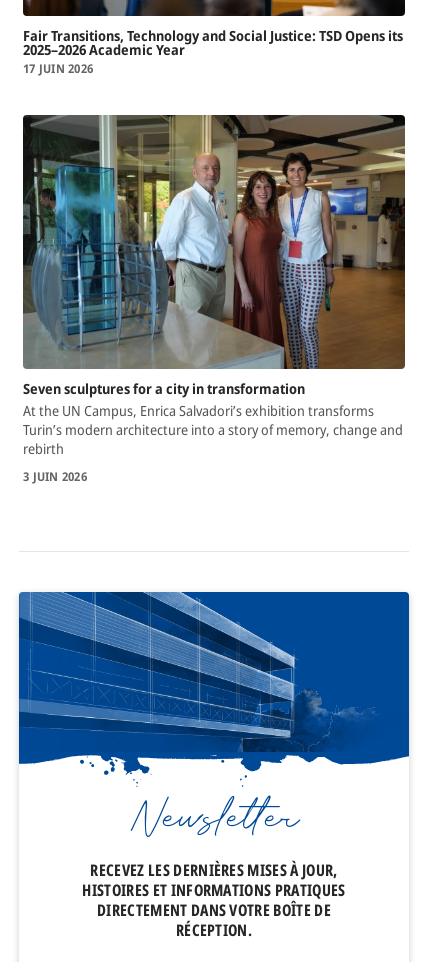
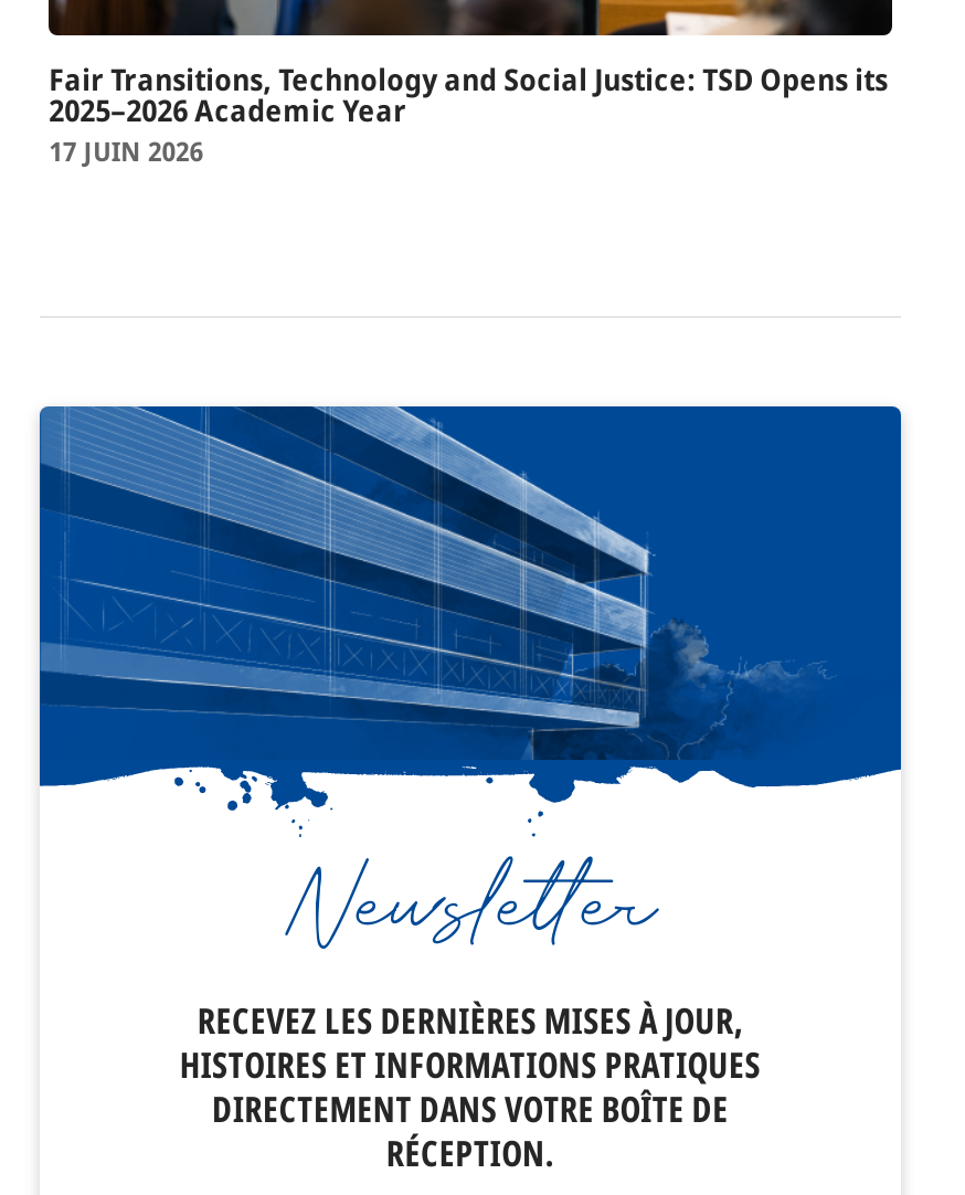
- [image]
- Seven sculptures for a city in transformation
- At the UN Campus, Enrica Salvadori’s exhibition transforms
- Turin’s modern architecture into a story of memory, change and
- rebirth
- 3 JUIN 2026
